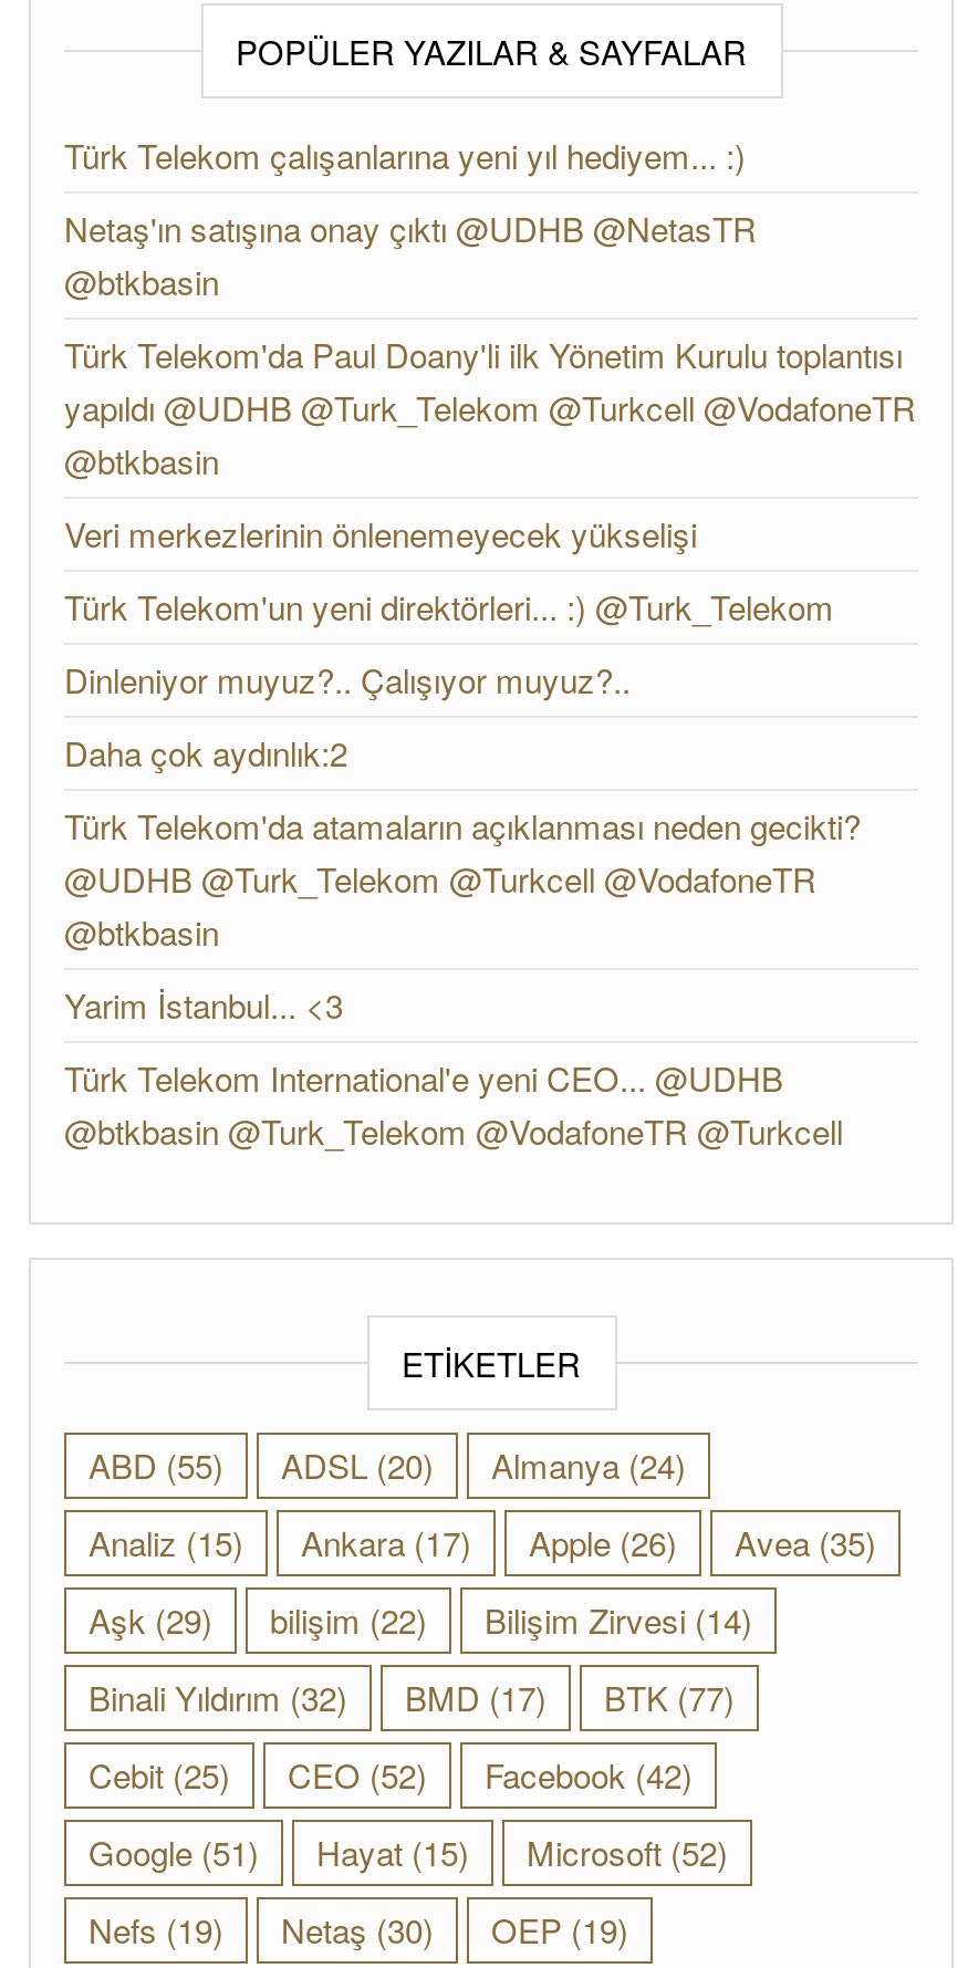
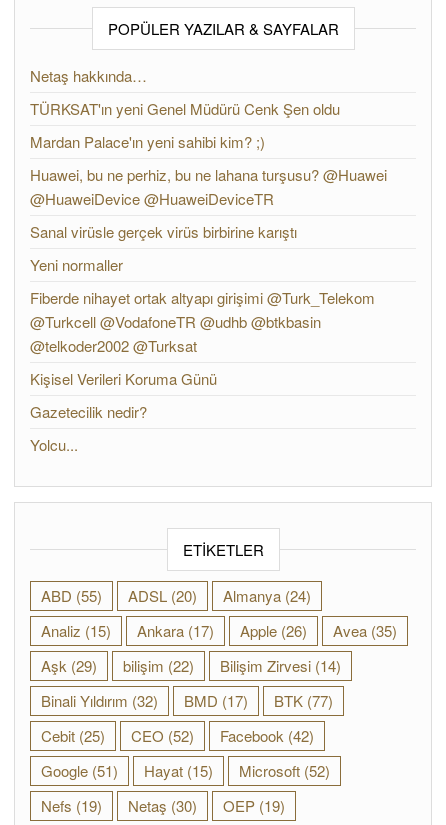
- Türk Telekom çalışanlarına yeni yıl hediyem... :)
+ Netaş hakkında…

- Netaş'ın satışına onay çıktı @UDHB @NetasTR
- @btkbasin
+ TÜRKSAT'ın yeni Genel Müdürü Cenk Şen oldu

- Türk Telekom'da Paul Doany'li ilk Yönetim Kurulu toplantısı
- yapıldı @UDHB @Turk_Telekom @Turkcell @VodafoneTR
- @btkbasin
+ Mardan Palace'ın yeni sahibi kim? ;)

- Veri merkezlerinin önlenemeyecek yükselişi
+ Huawei, bu ne perhiz, bu ne lahana turşusu? @Huawei
+ @HuaweiDevice @HuaweiDeviceTR

- Türk Telekom'un yeni direktörleri... :) @Turk_Telekom
+ Sanal virüsle gerçek virüs birbirine karıştı

- Dinleniyor muyuz?.. Çalışıyor muyuz?..
+ Yeni normaller

- Daha çok aydınlık:2
+ Fiberde nihayet ortak altyapı girişimi @Turk_Telekom
+ @Turkcell @VodafoneTR @udhb @btkbasin
+ @telkoder2002 @Turksat

- Türk Telekom'da atamaların açıklanması neden gecikti?
- @UDHB @Turk_Telekom @Turkcell @VodafoneTR
- @btkbasin
+ Kişisel Verileri Koruma Günü

- Yarim İstanbul... <3
+ Gazetecilik nedir?

- Türk Telekom International'e yeni CEO... @UDHB
- @btkbasin @Turk_Telekom @VodafoneTR @Turkcell
+ Yolcu...
